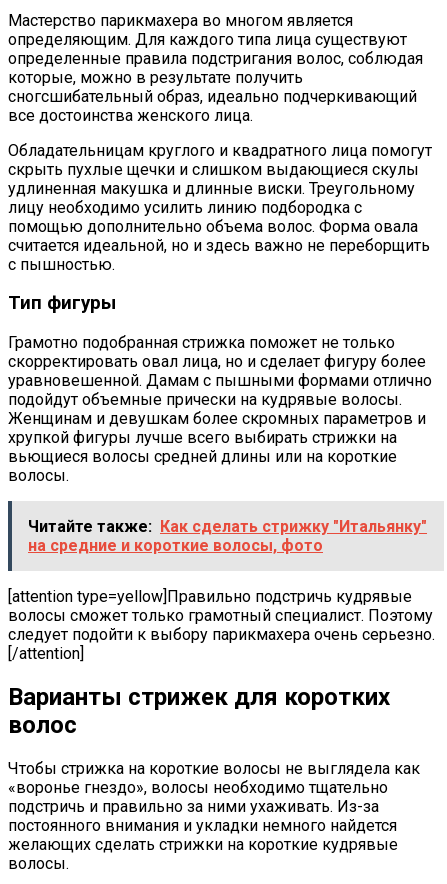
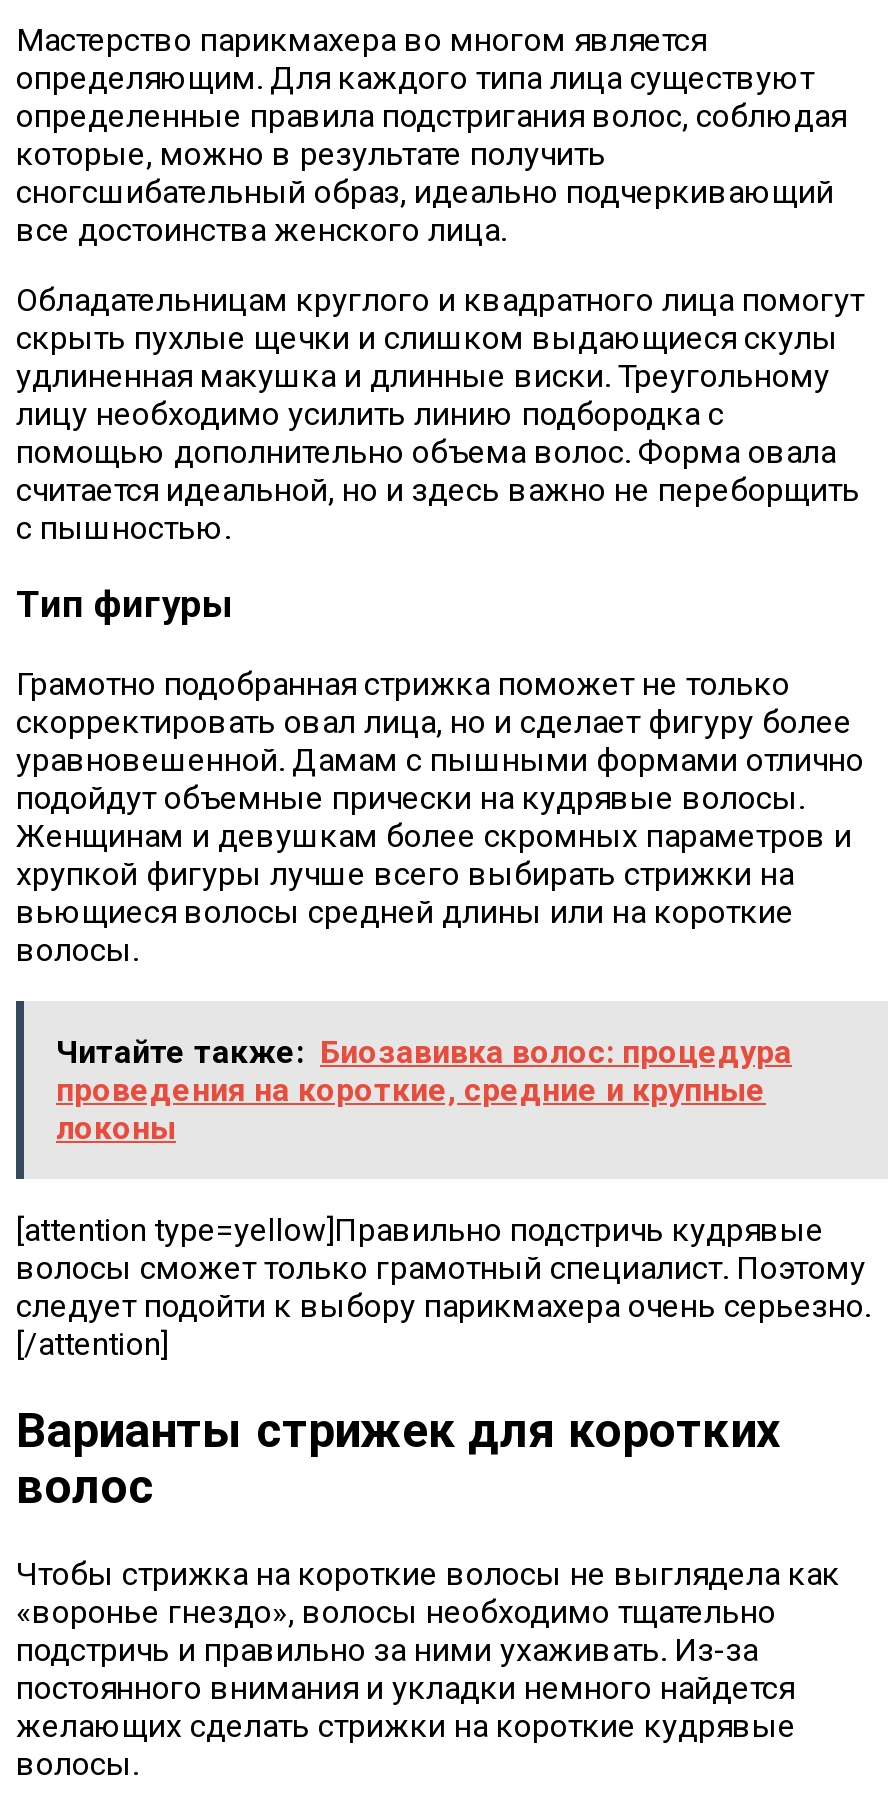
- Читайте также: Как сделать стрижку "Итальянку"
- на средние и короткие волосы, фото
+ Читайте также: Биозавивка волос: процедура
+ проведения на короткие, средние и крупные
+ локоны
